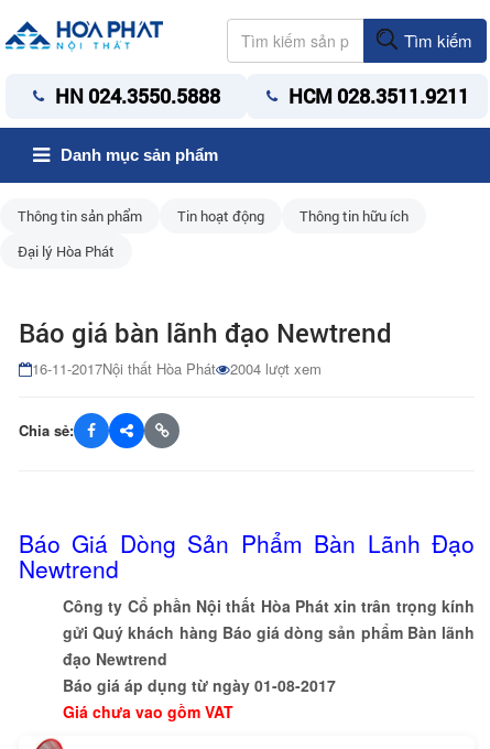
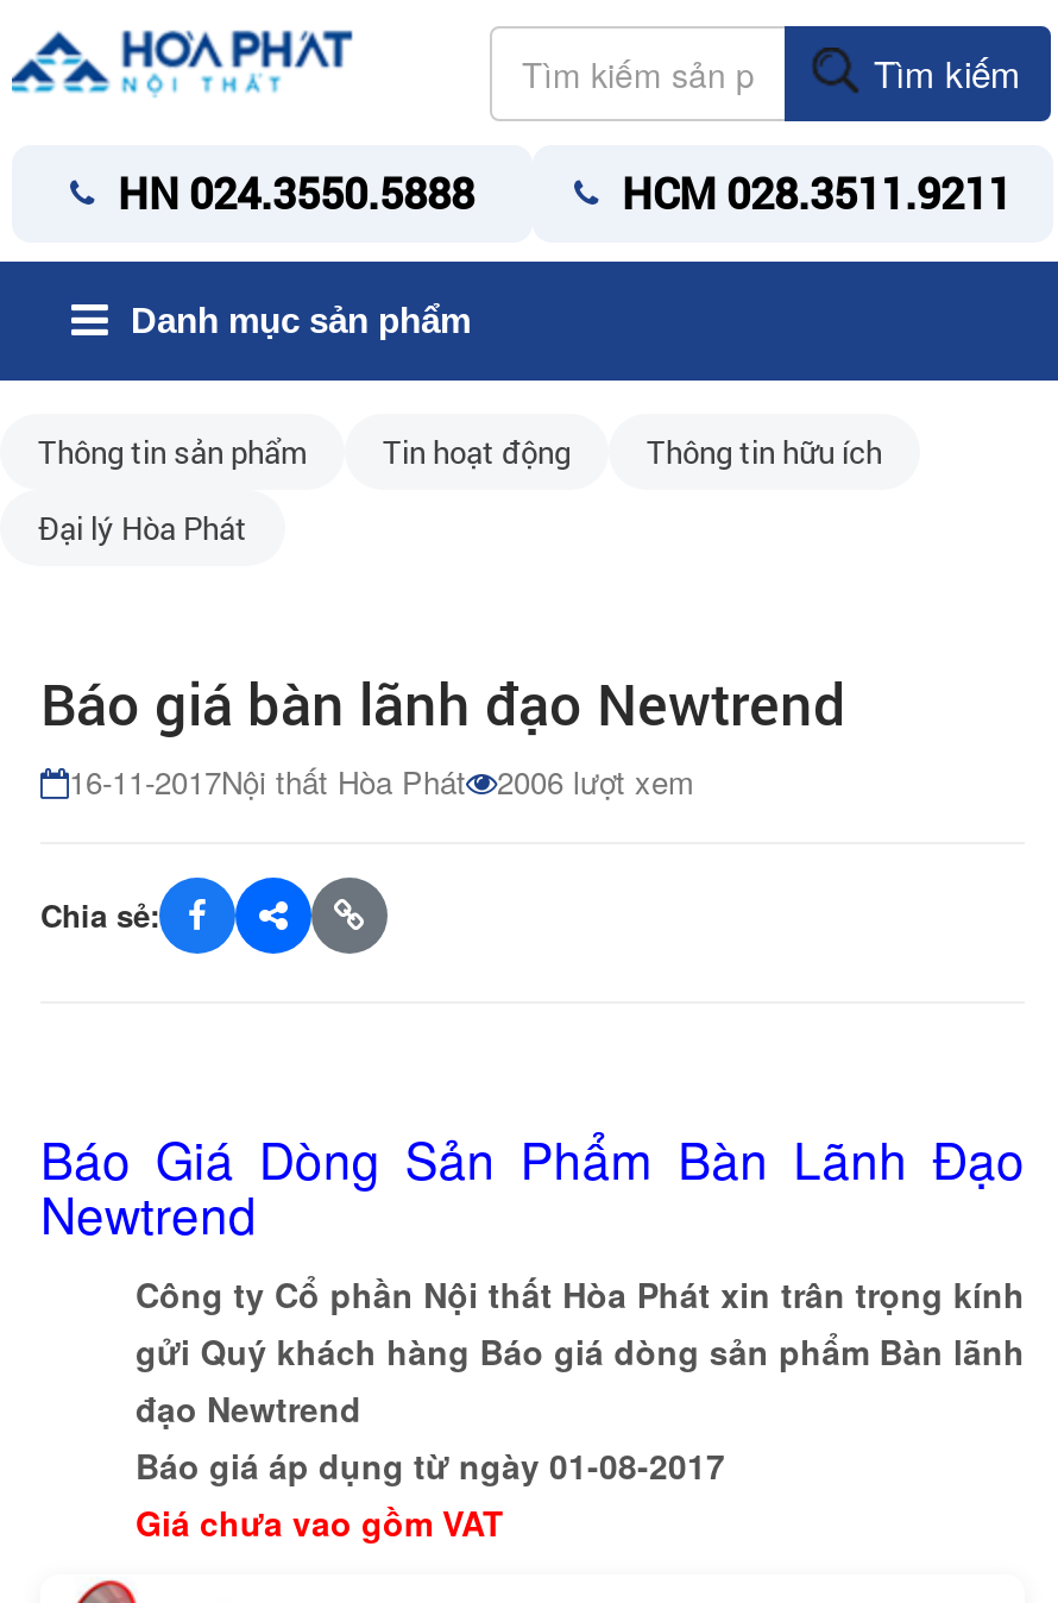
- 16-11-2017Nội thất Hòa Phát 2004 lượt xem
+ 16-11-2017Nội thất Hòa Phát 2006 lượt xem
